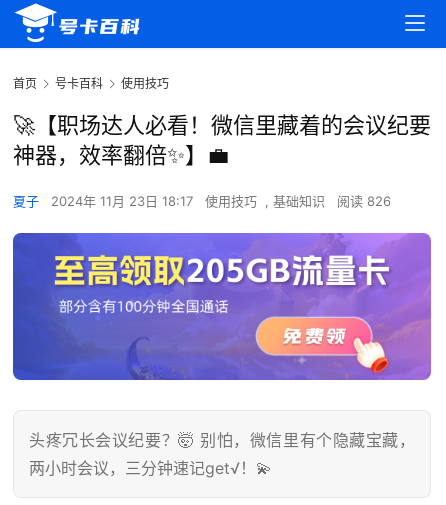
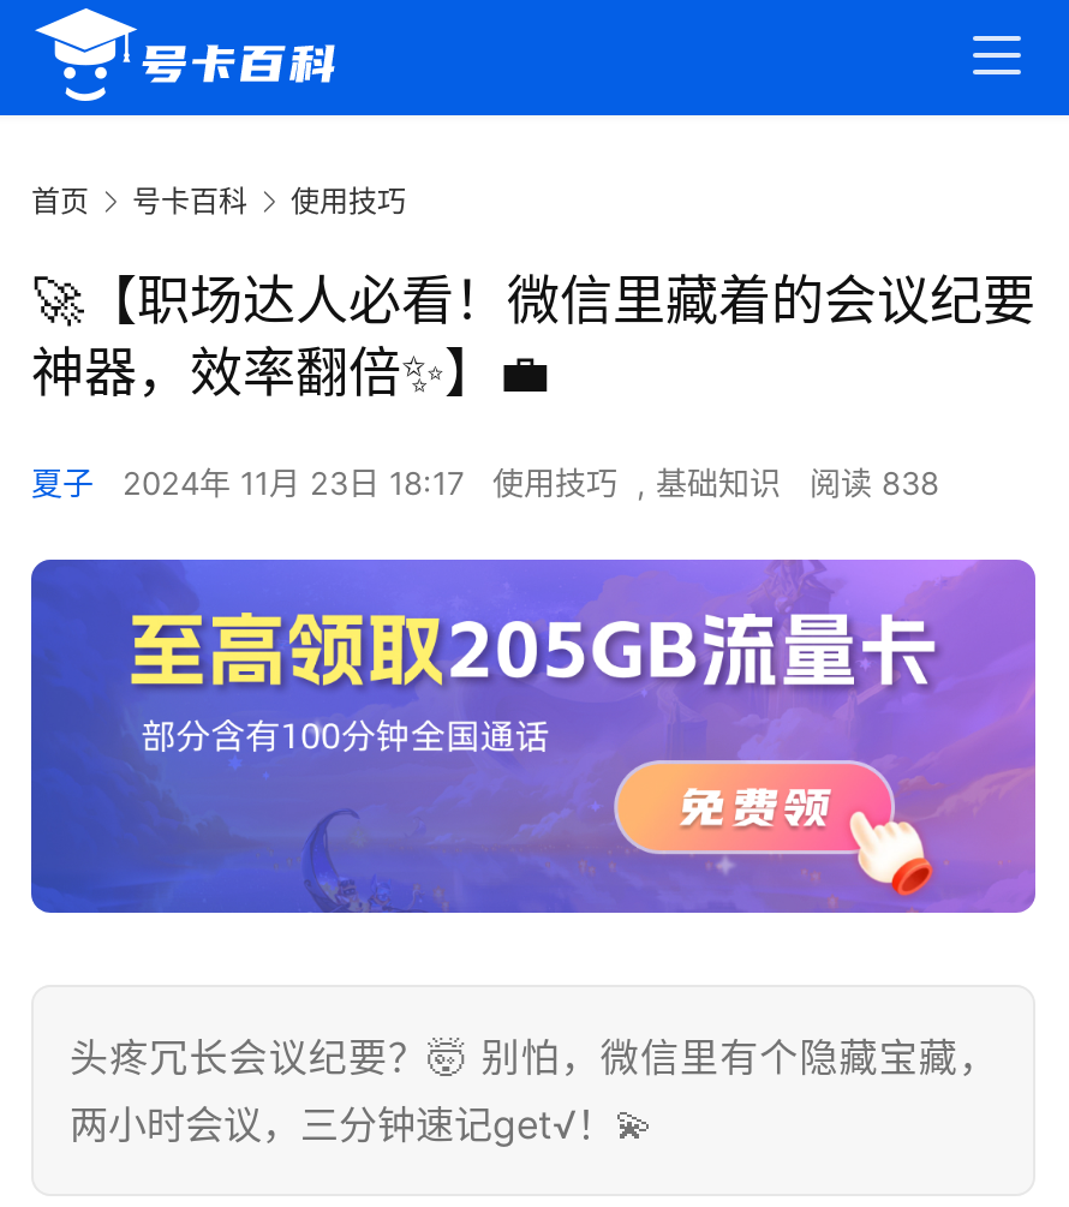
- 夏子 2024年 11月 23日 18:17 使用技巧 ,基础知识 阅读 826
+ 夏子 2024年 11月 23日 18:17 使用技巧 ,基础知识 阅读 838
